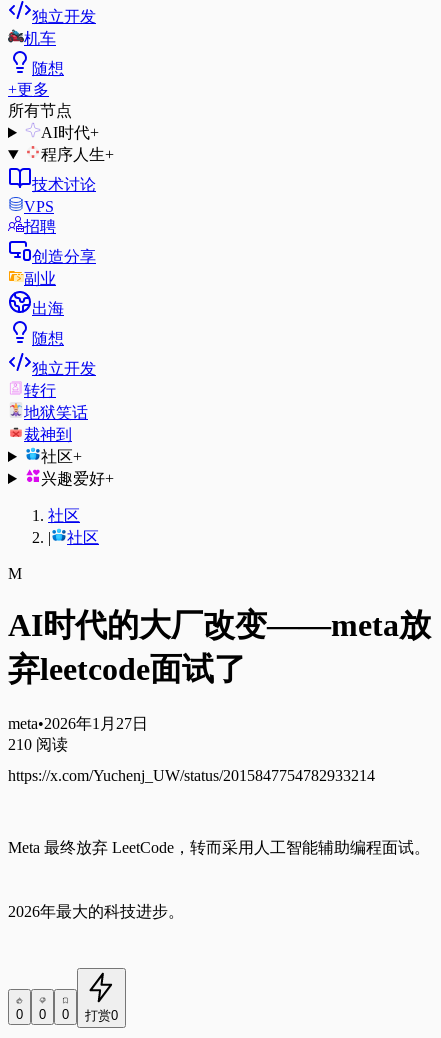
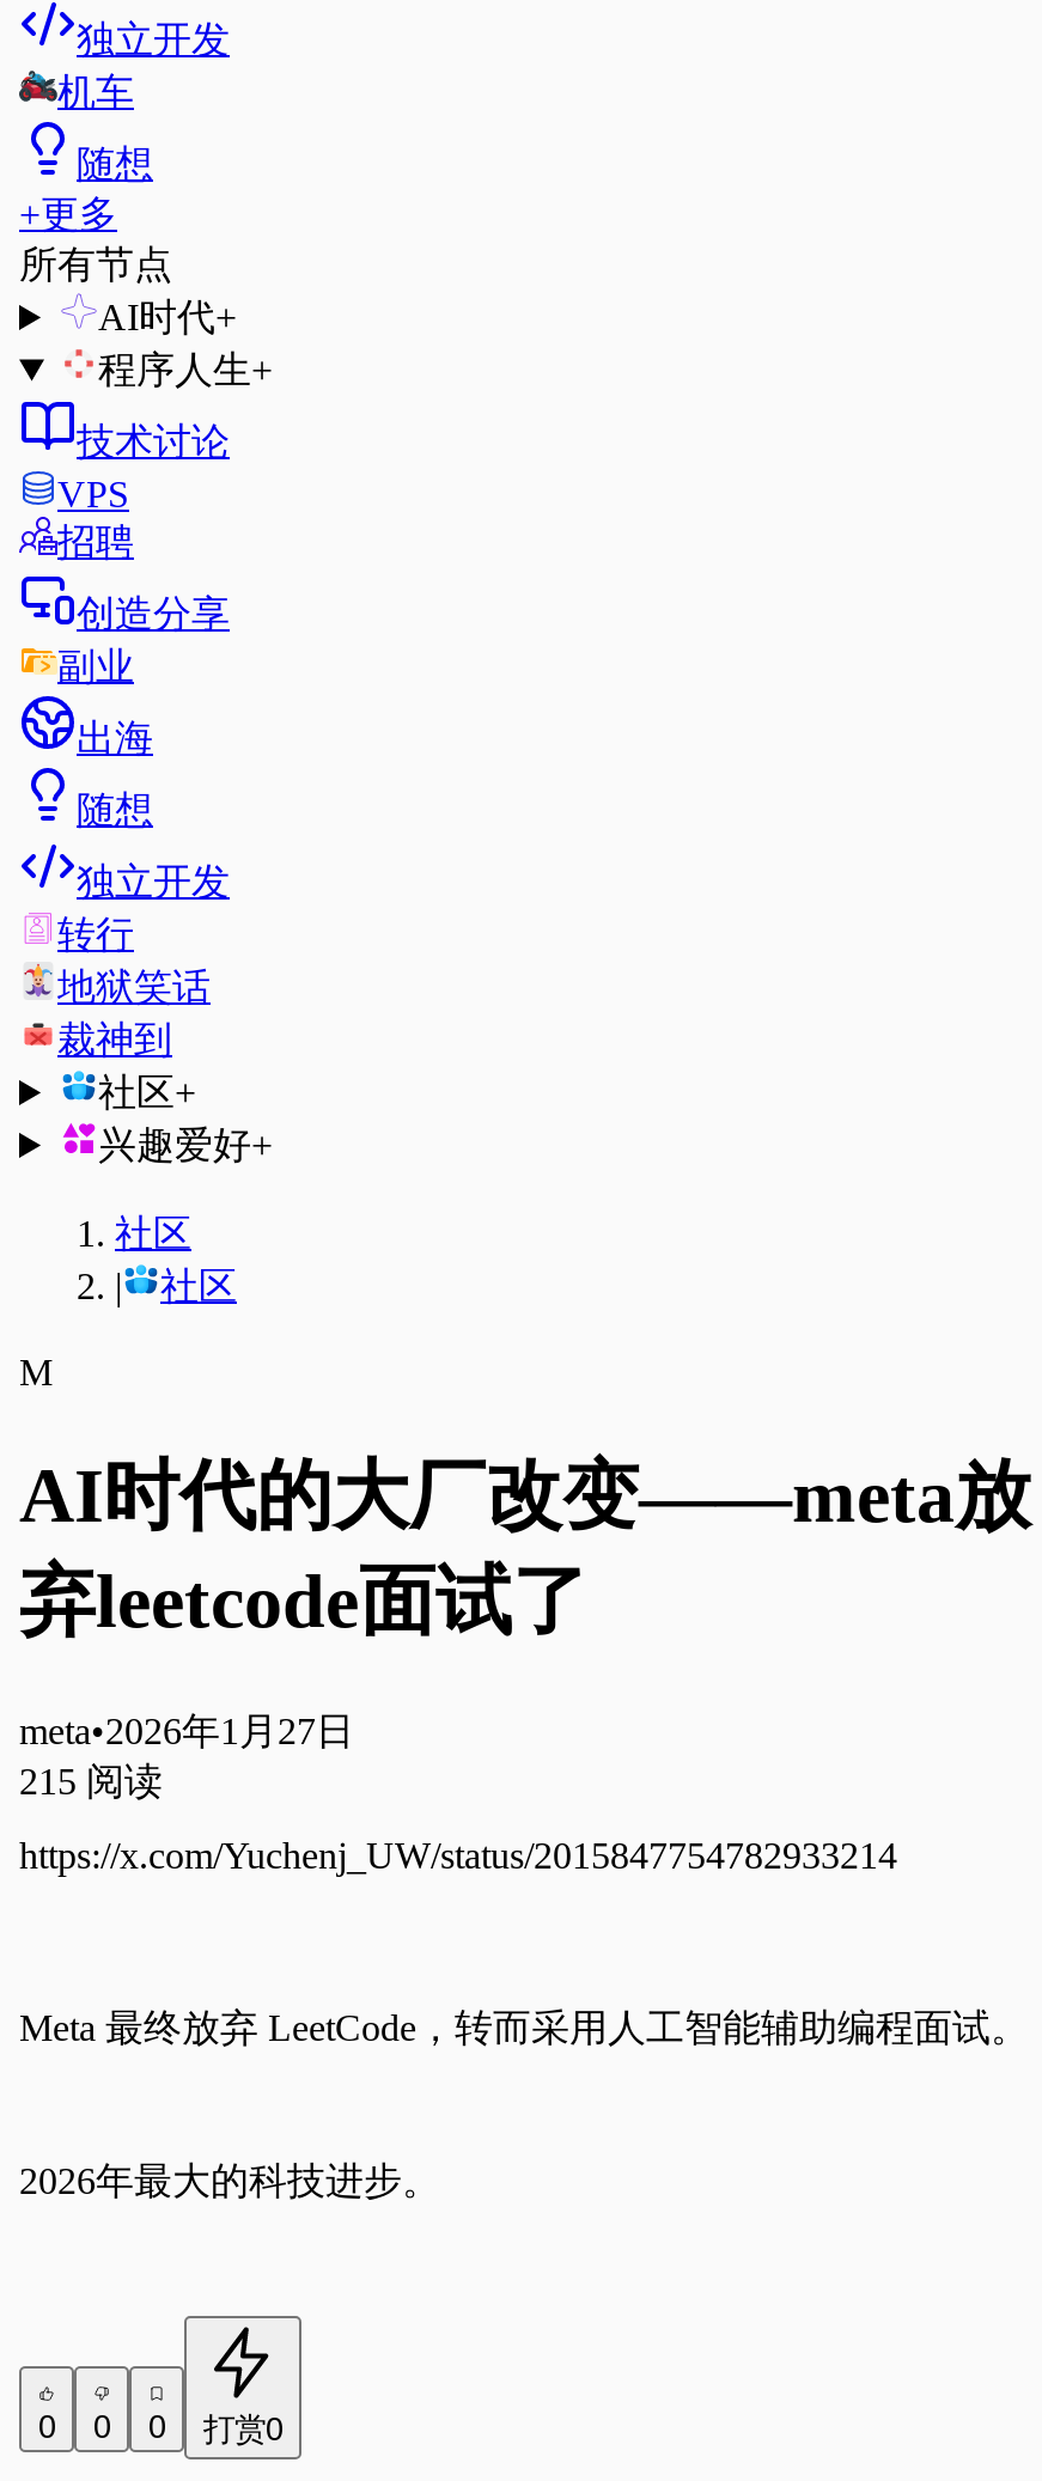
- 210阅读
+ 215阅读
